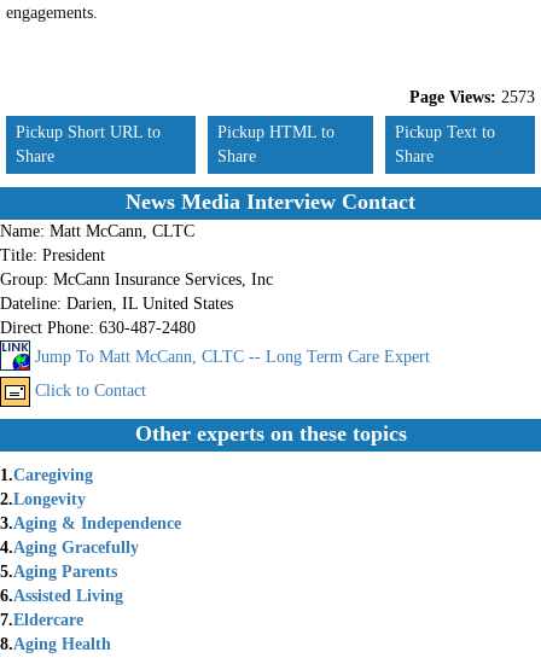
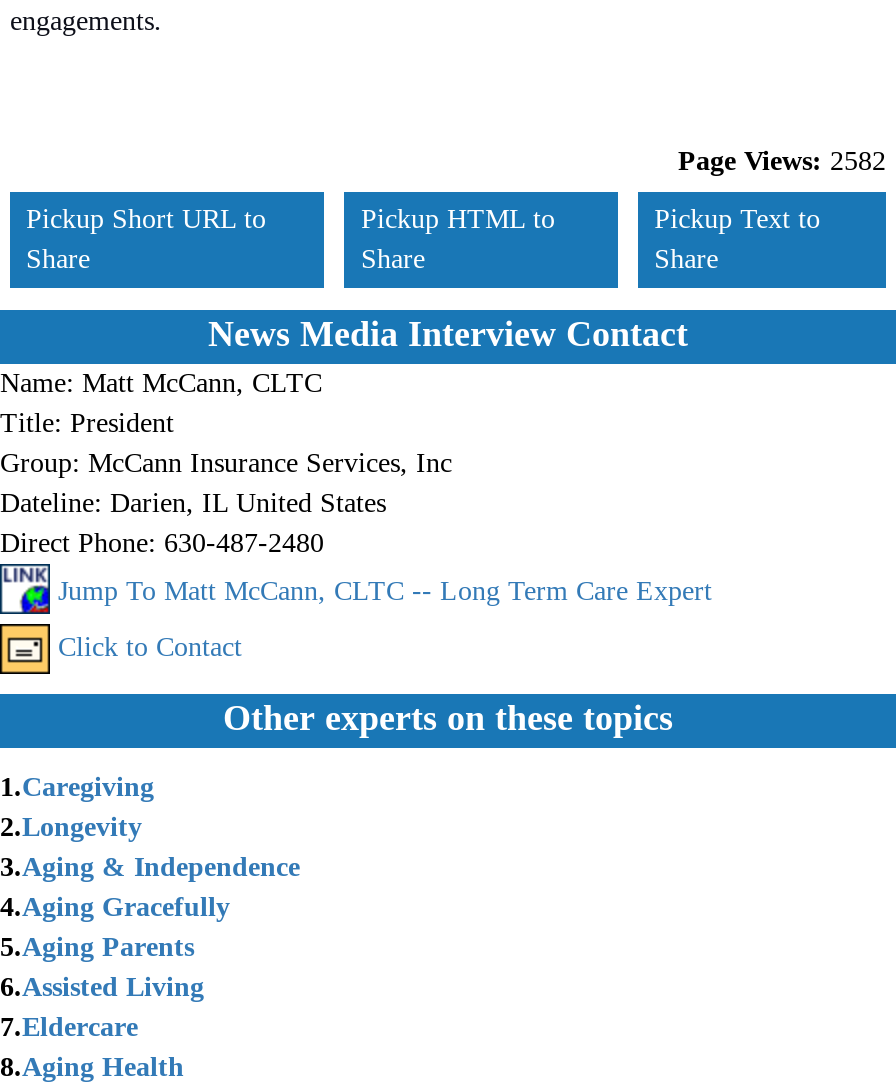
- Page Views: 2573
+ Page Views: 2582
